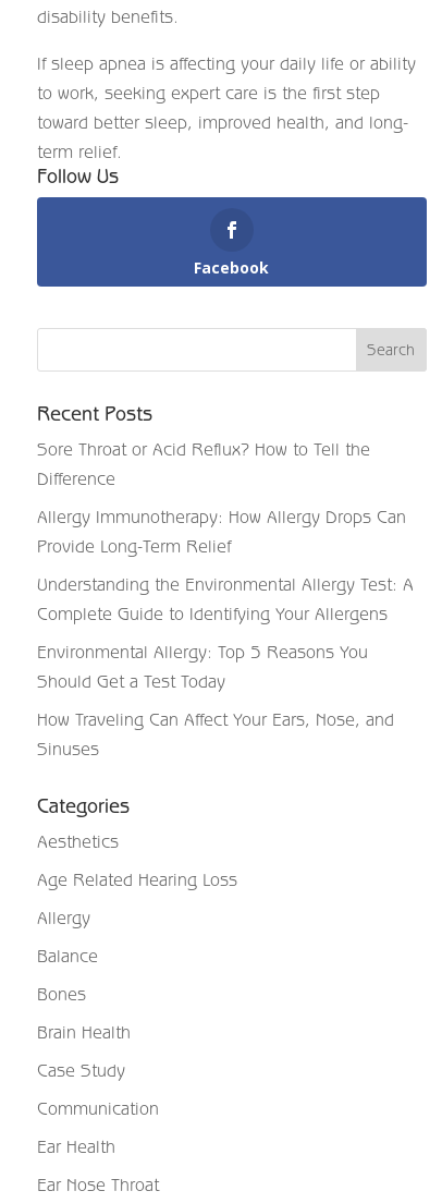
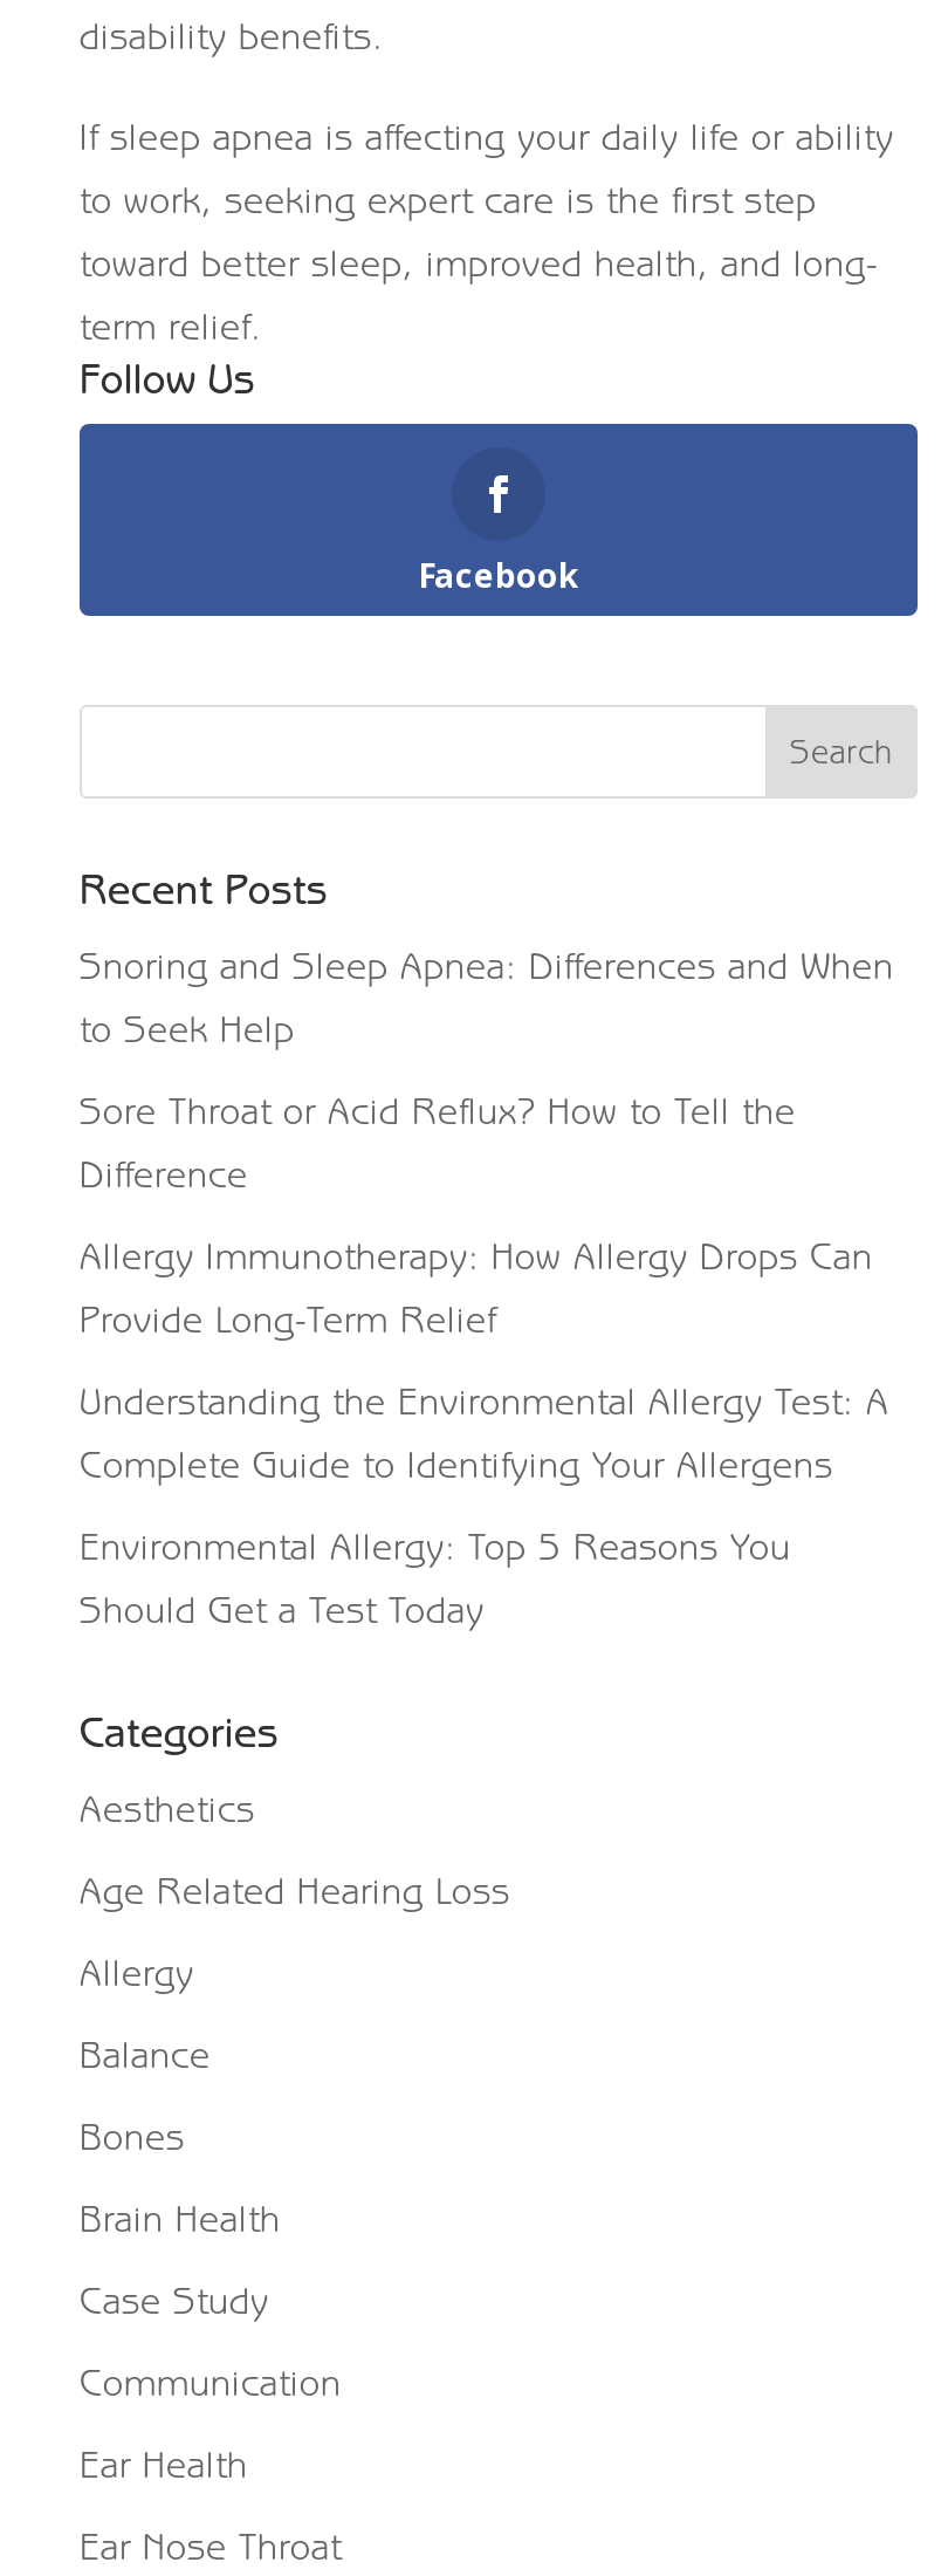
+ Snoring and Sleep Apnea: Differences and When
+ to Seek Help

moved down: Sore Throat or Acid Reflux? How to Tell the | Difference | Allergy Immunotherapy: How Allergy Drops Can | Provide Long-Term Relief | Understanding the Environmental Allergy Test: A | Complete Guide to Identifying Your Allergens | Environmental Allergy: Top 5 Reasons You | Should Get a Test Today

- How Traveling Can Affect Your Ears, Nose, and
- Sinuses
